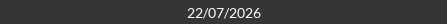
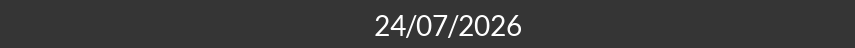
- 22/07/2026
+ 24/07/2026
